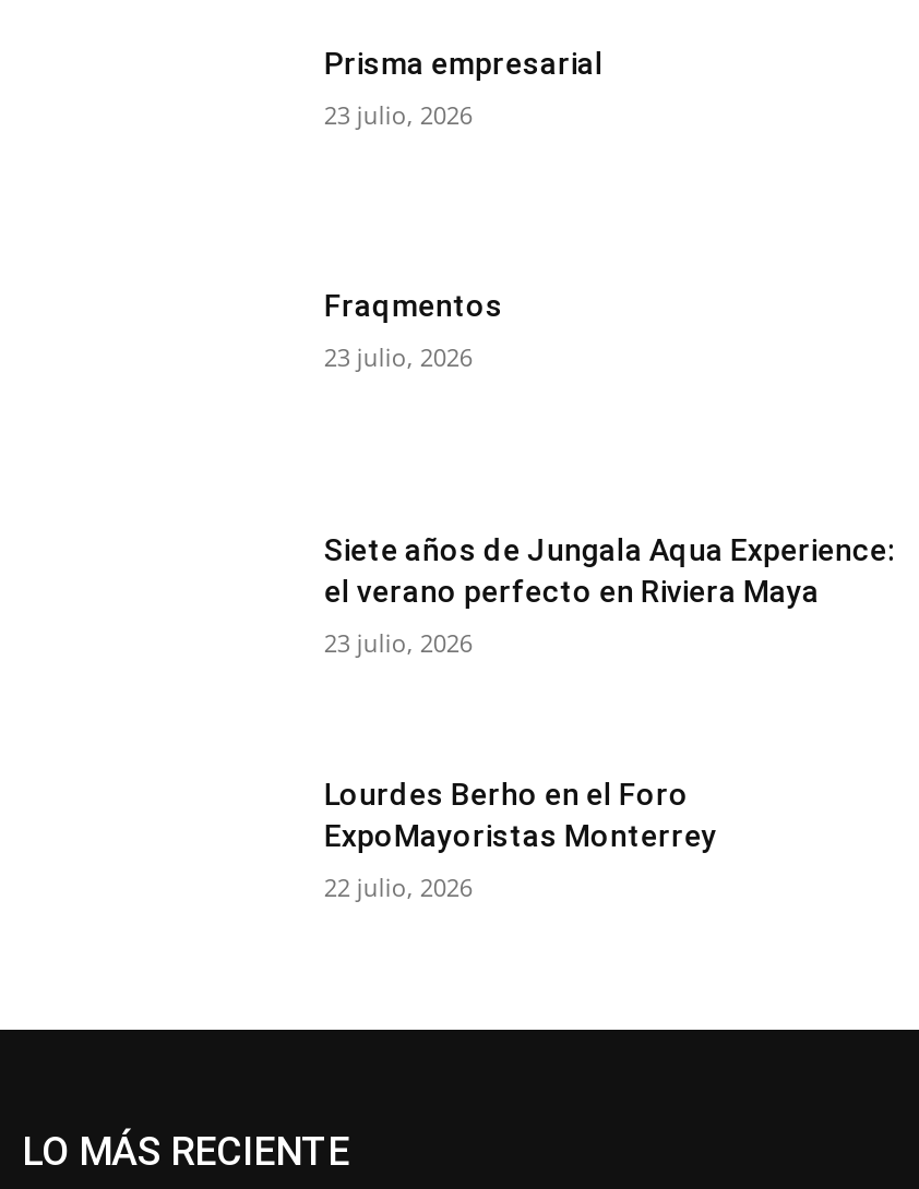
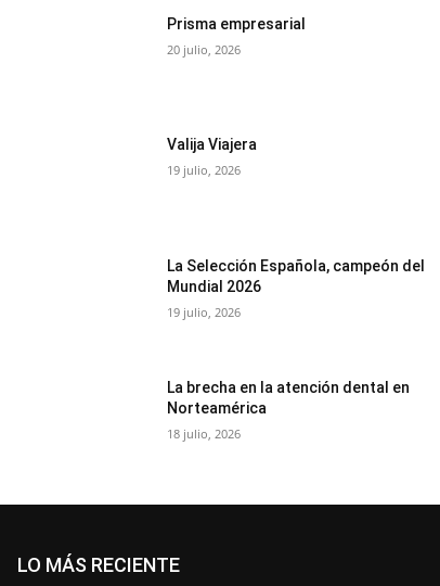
- 23 julio, 2026
+ 20 julio, 2026

- Fraqmentos
+ Valija Viajera

- 23 julio, 2026
+ 19 julio, 2026

- Siete años de Jungala Aqua Experience:
- el verano perfecto en Riviera Maya
+ La Selección Española, campeón del
+ Mundial 2026

- 23 julio, 2026
+ 19 julio, 2026

- Lourdes Berho en el Foro
- ExpoMayoristas Monterrey
+ La brecha en la atención dental en
+ Norteamérica

- 22 julio, 2026
+ 18 julio, 2026
